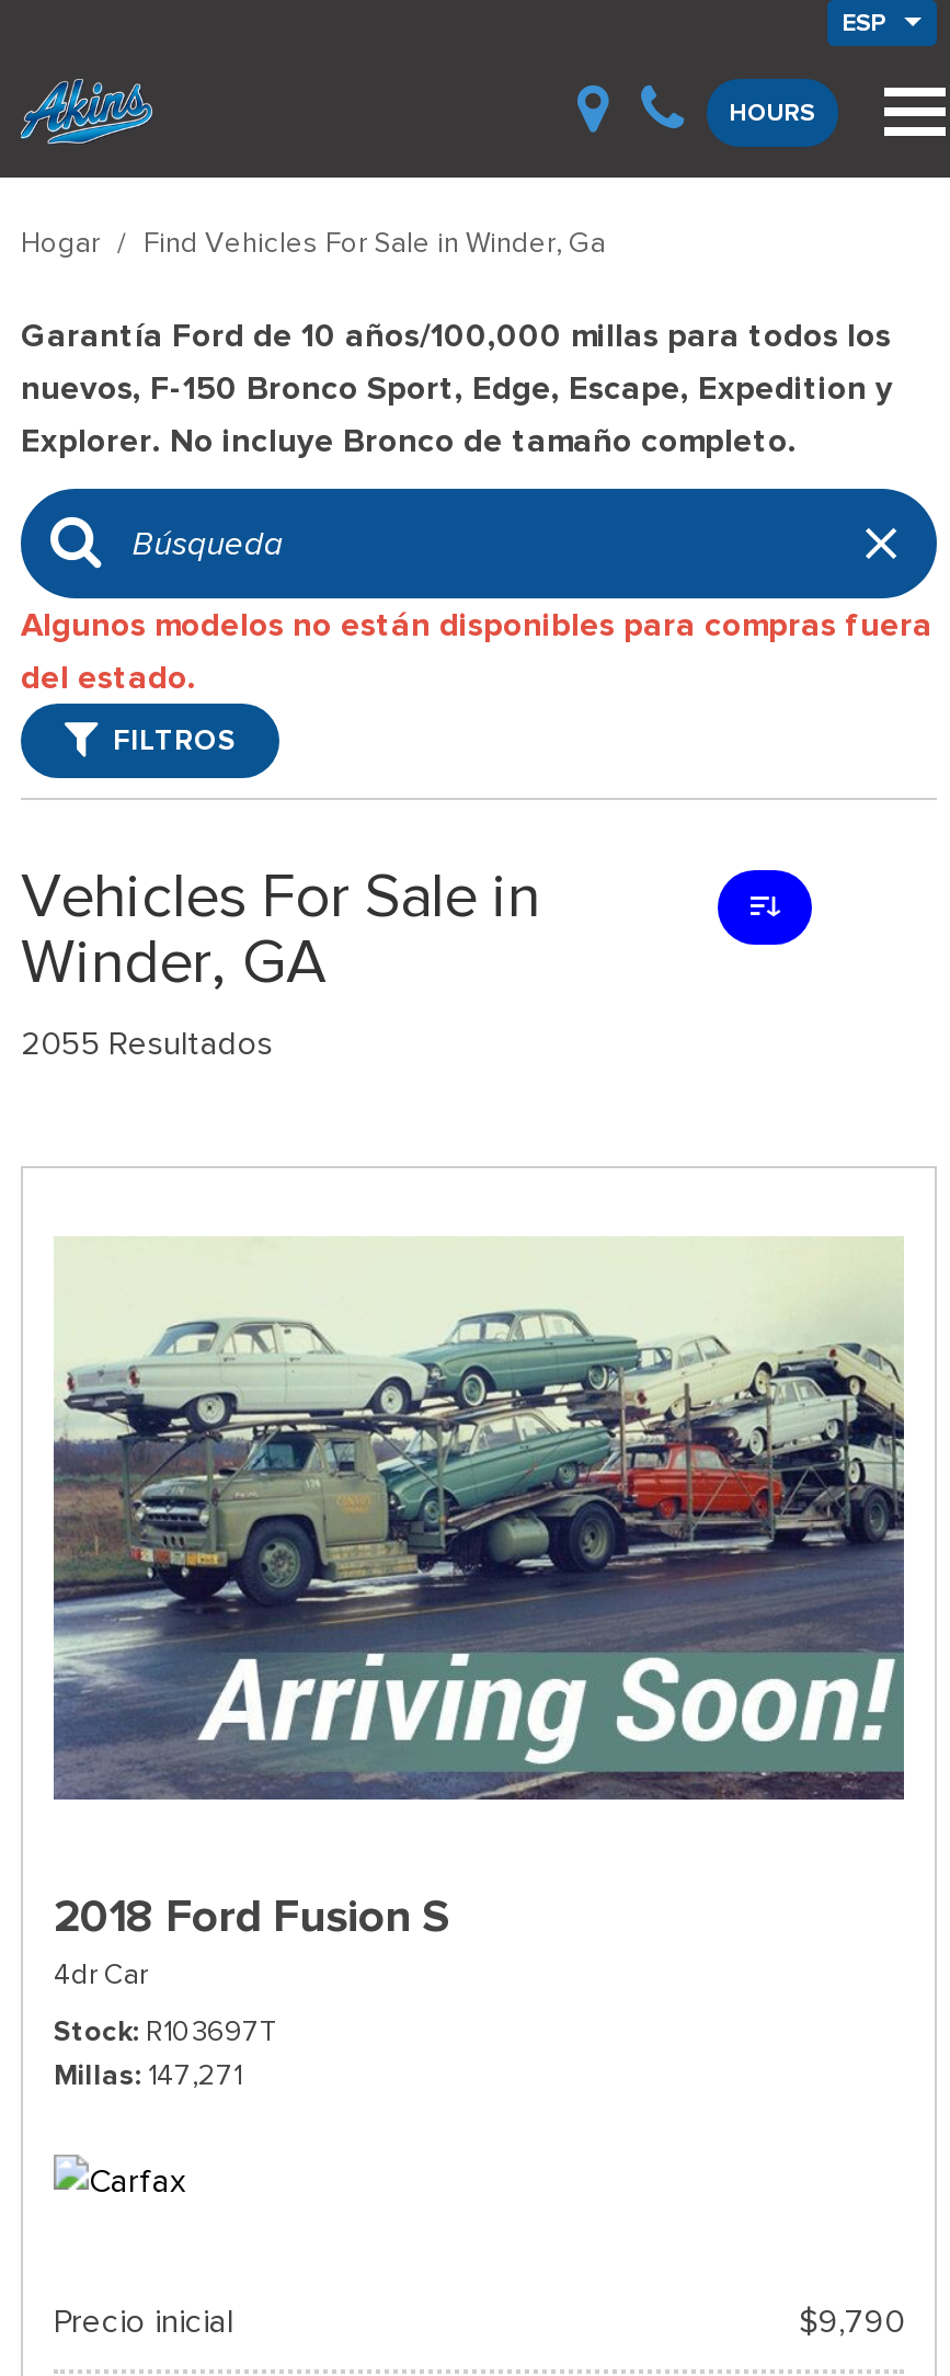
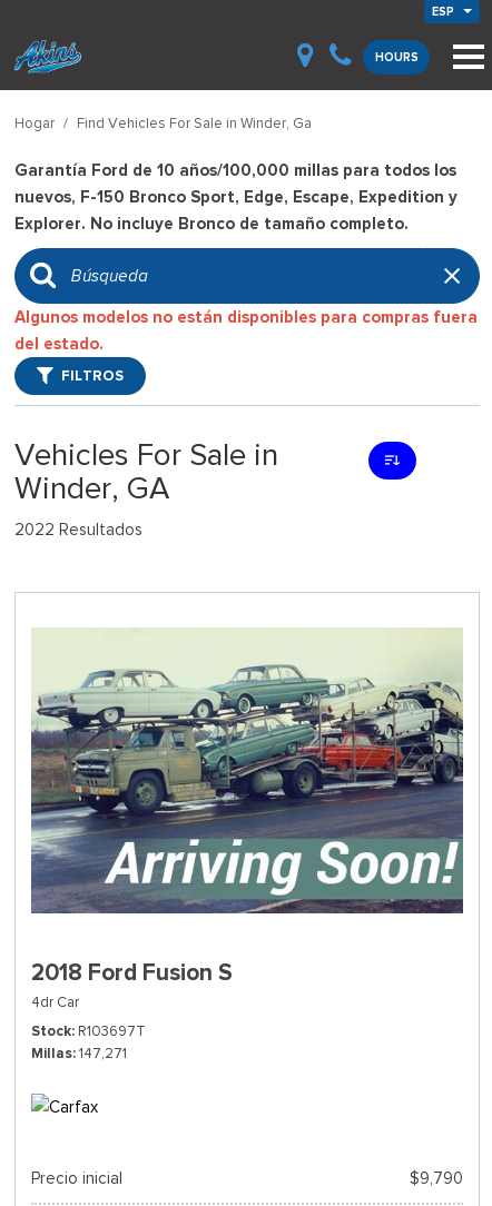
- 2055 Resultados
+ 2022 Resultados
